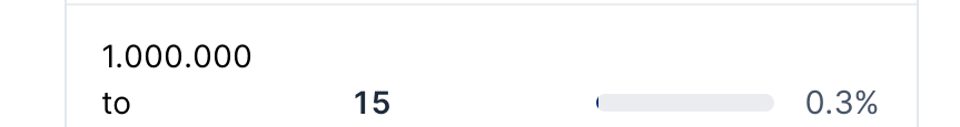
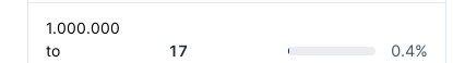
- 15
+ 17

- 0.3%
+ 0.4%
